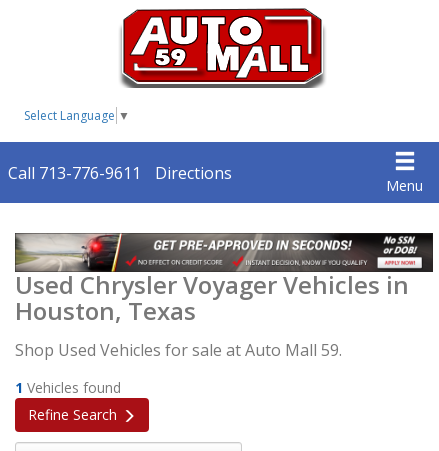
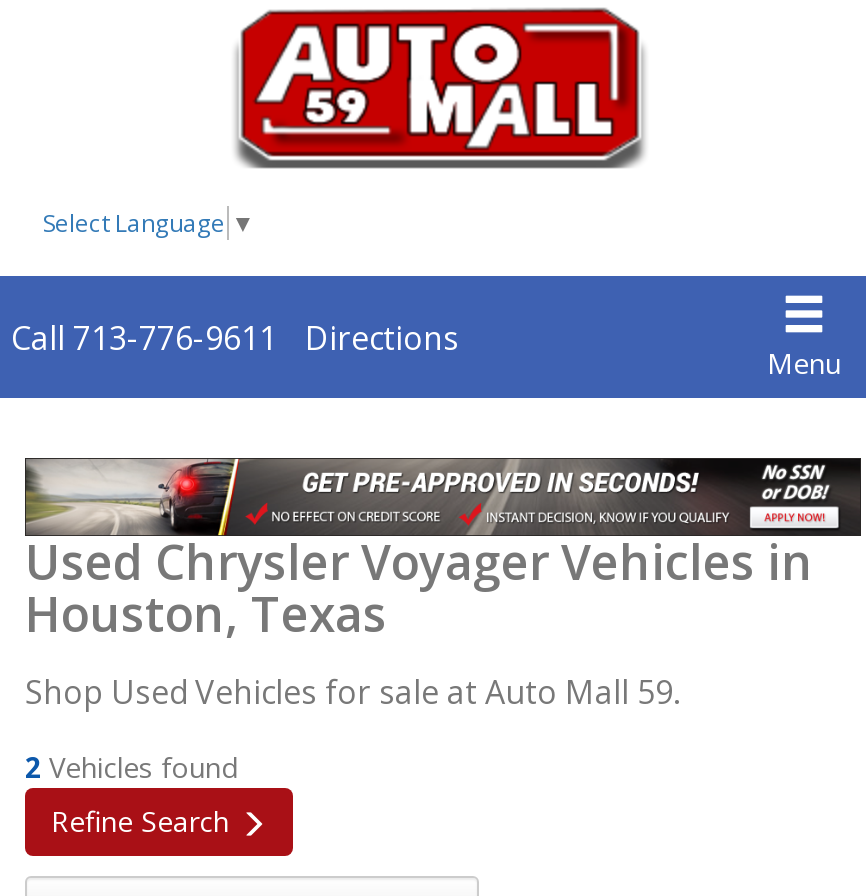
- 1 Vehicles found
+ 2 Vehicles found
